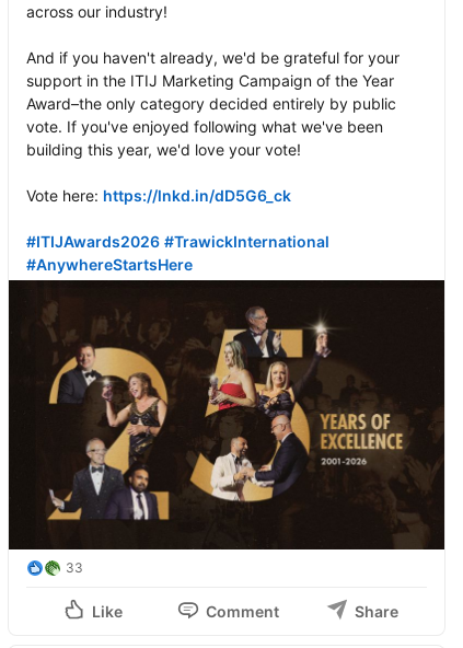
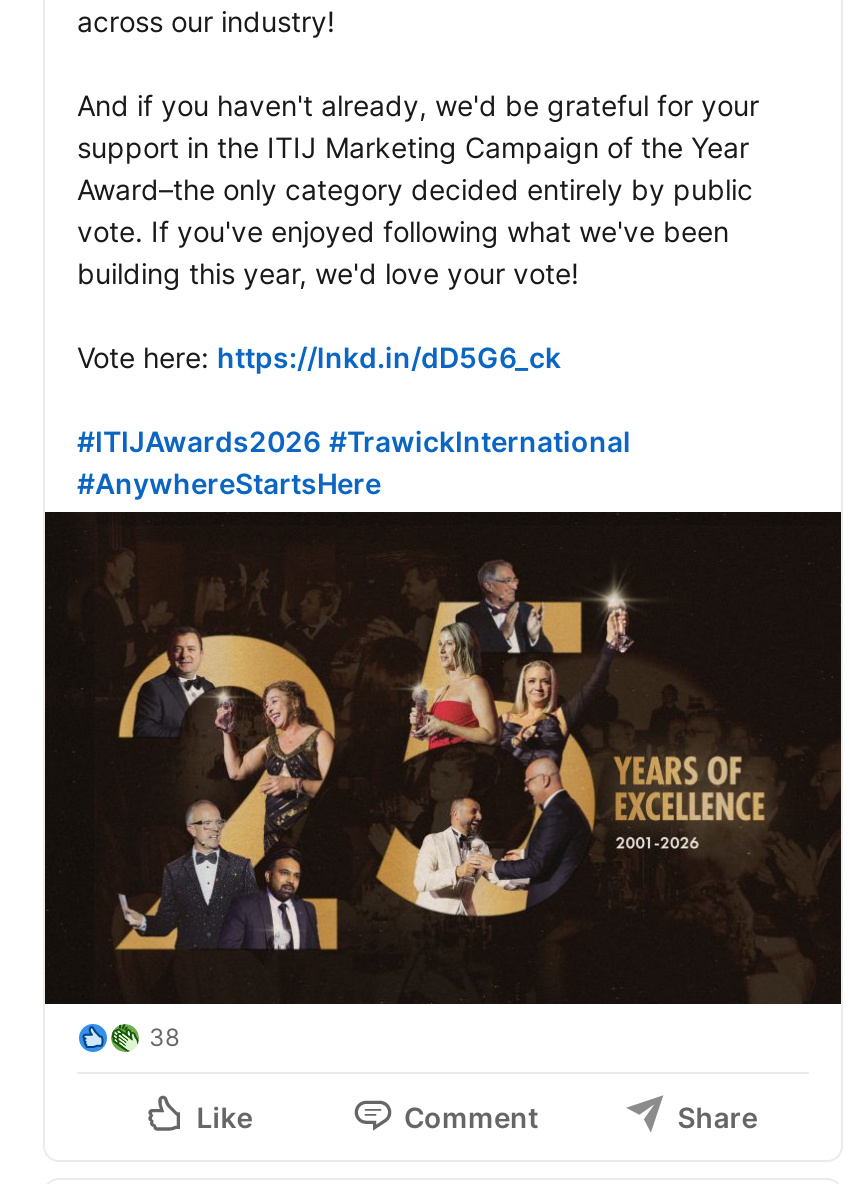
- 33
+ 38
